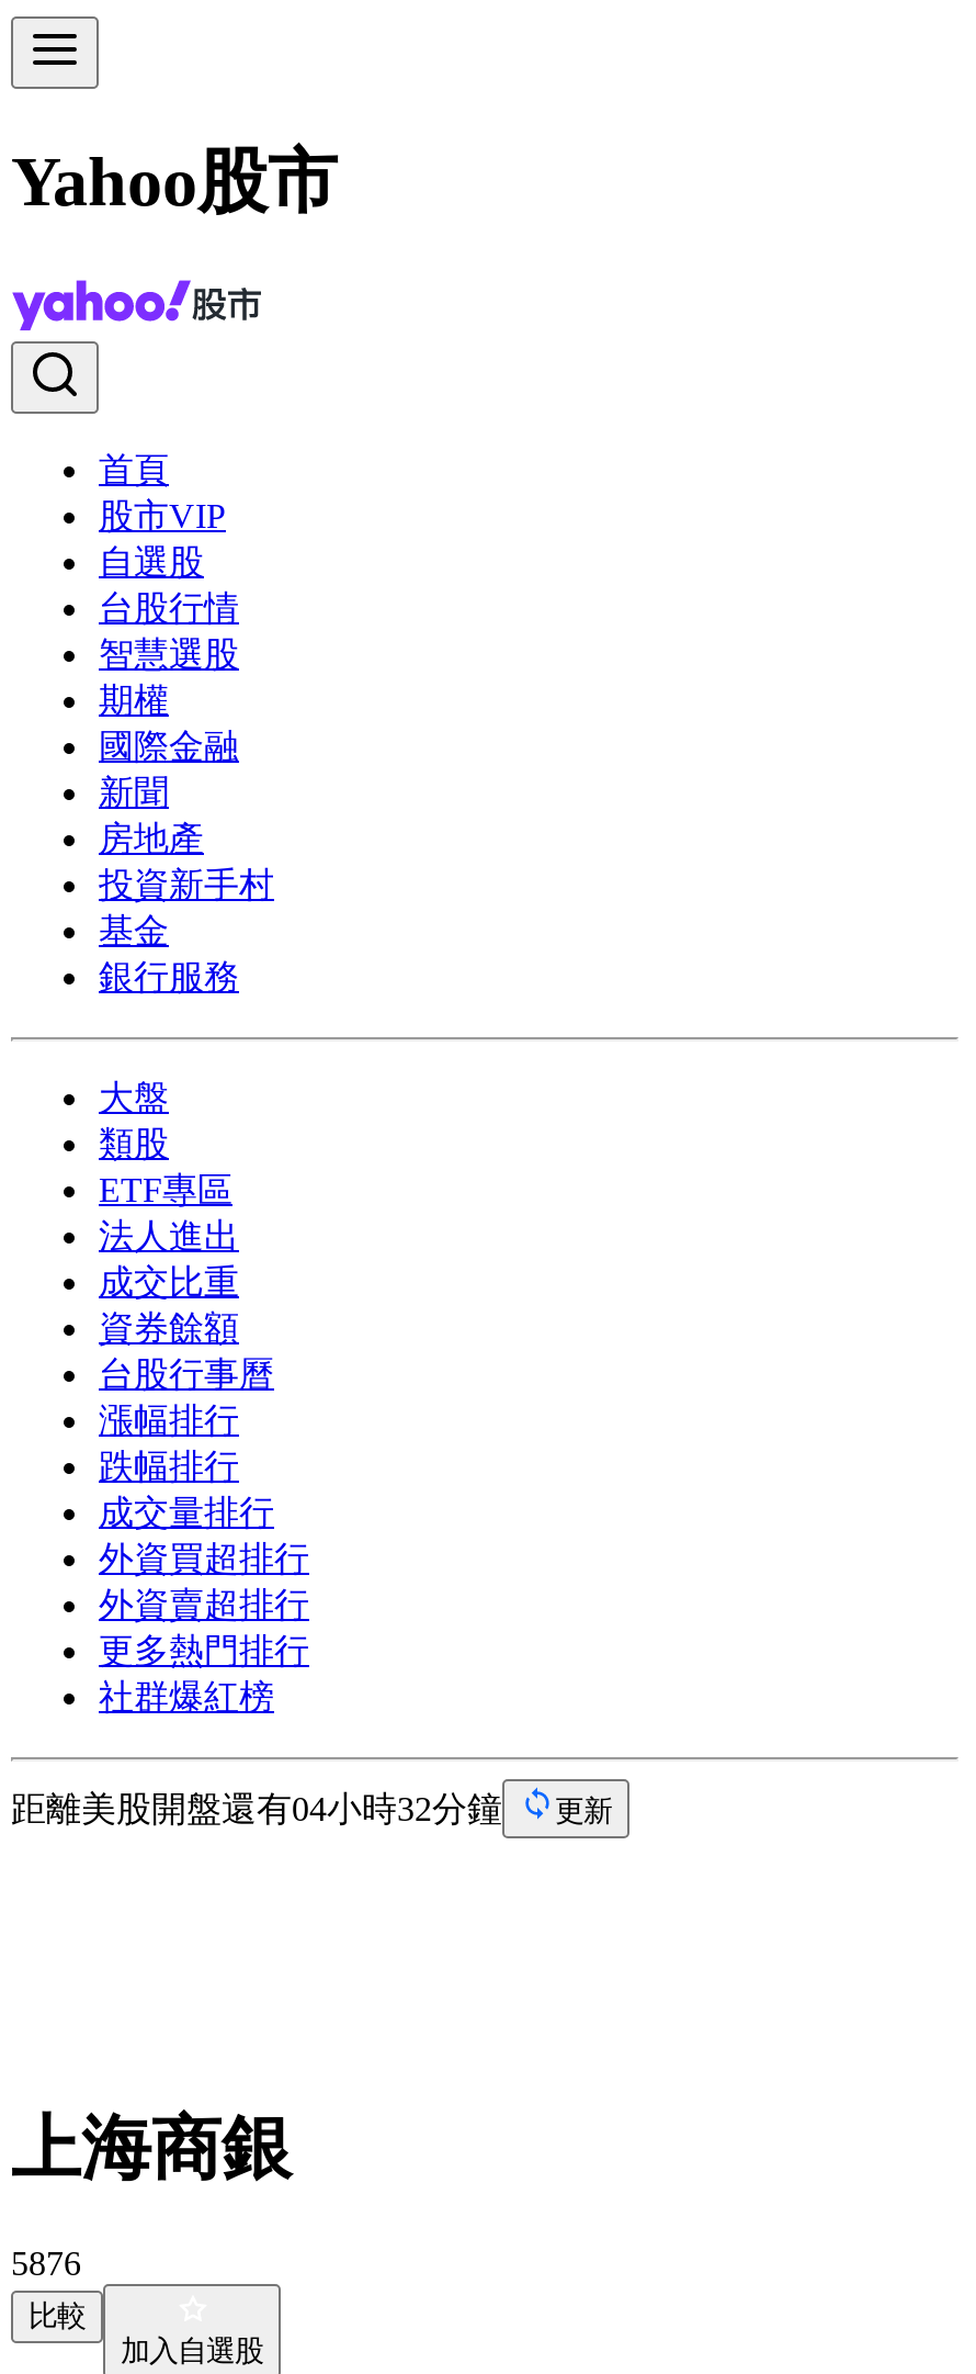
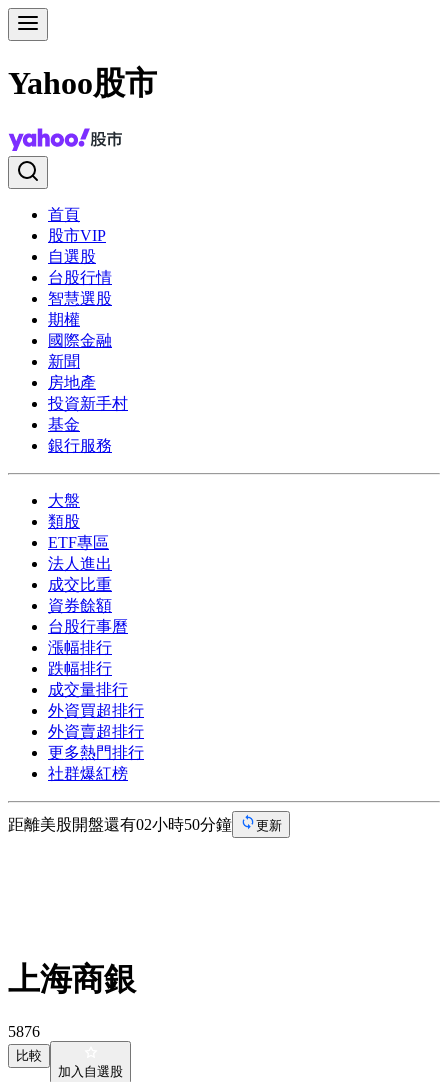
- 距離美股開盤還有04小時32分鐘
+ 距離美股開盤還有02小時50分鐘
